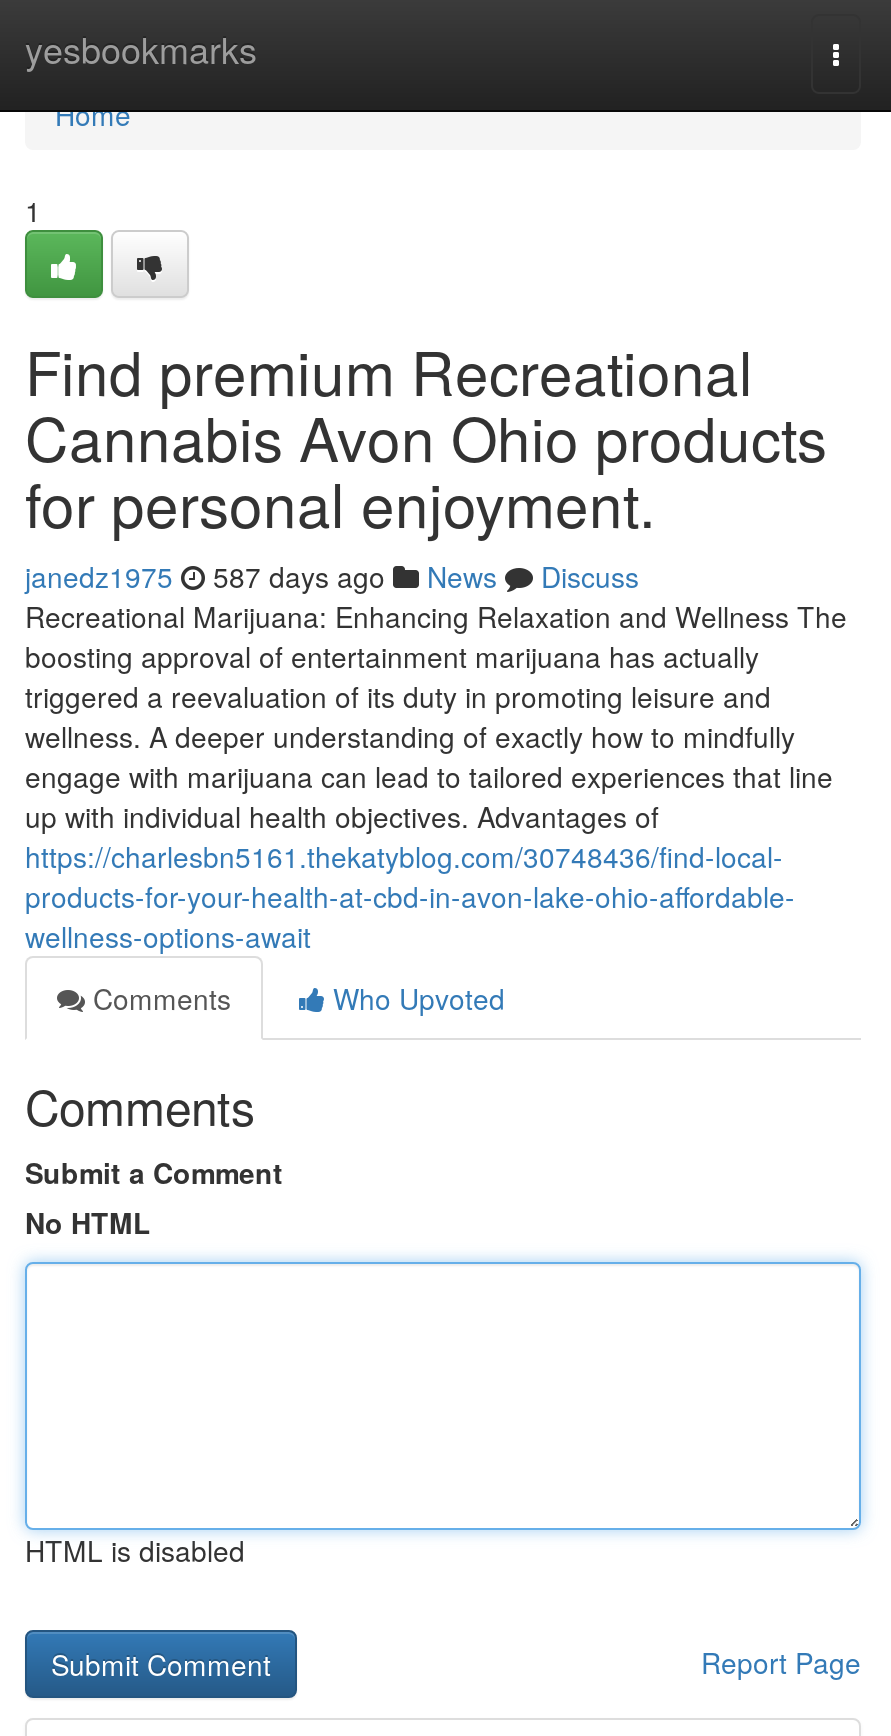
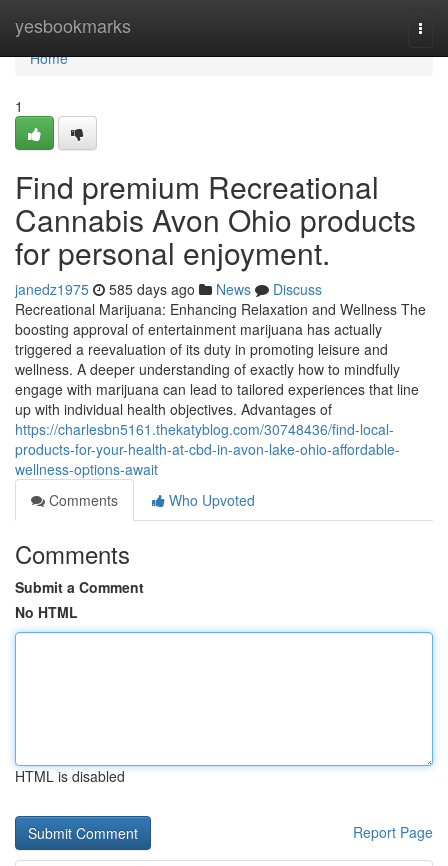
- janedz1975 587 days ago News Discuss
+ janedz1975 585 days ago News Discuss
